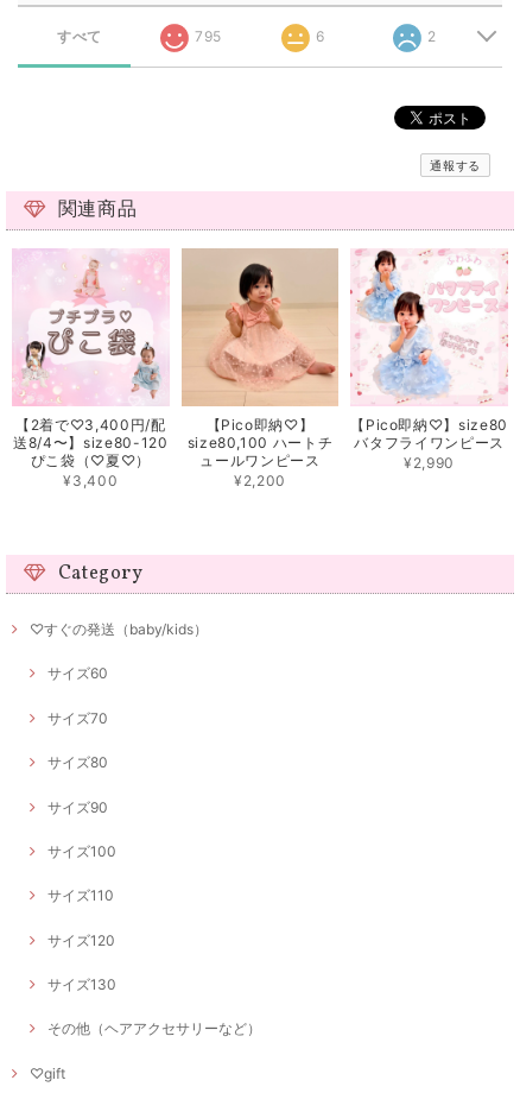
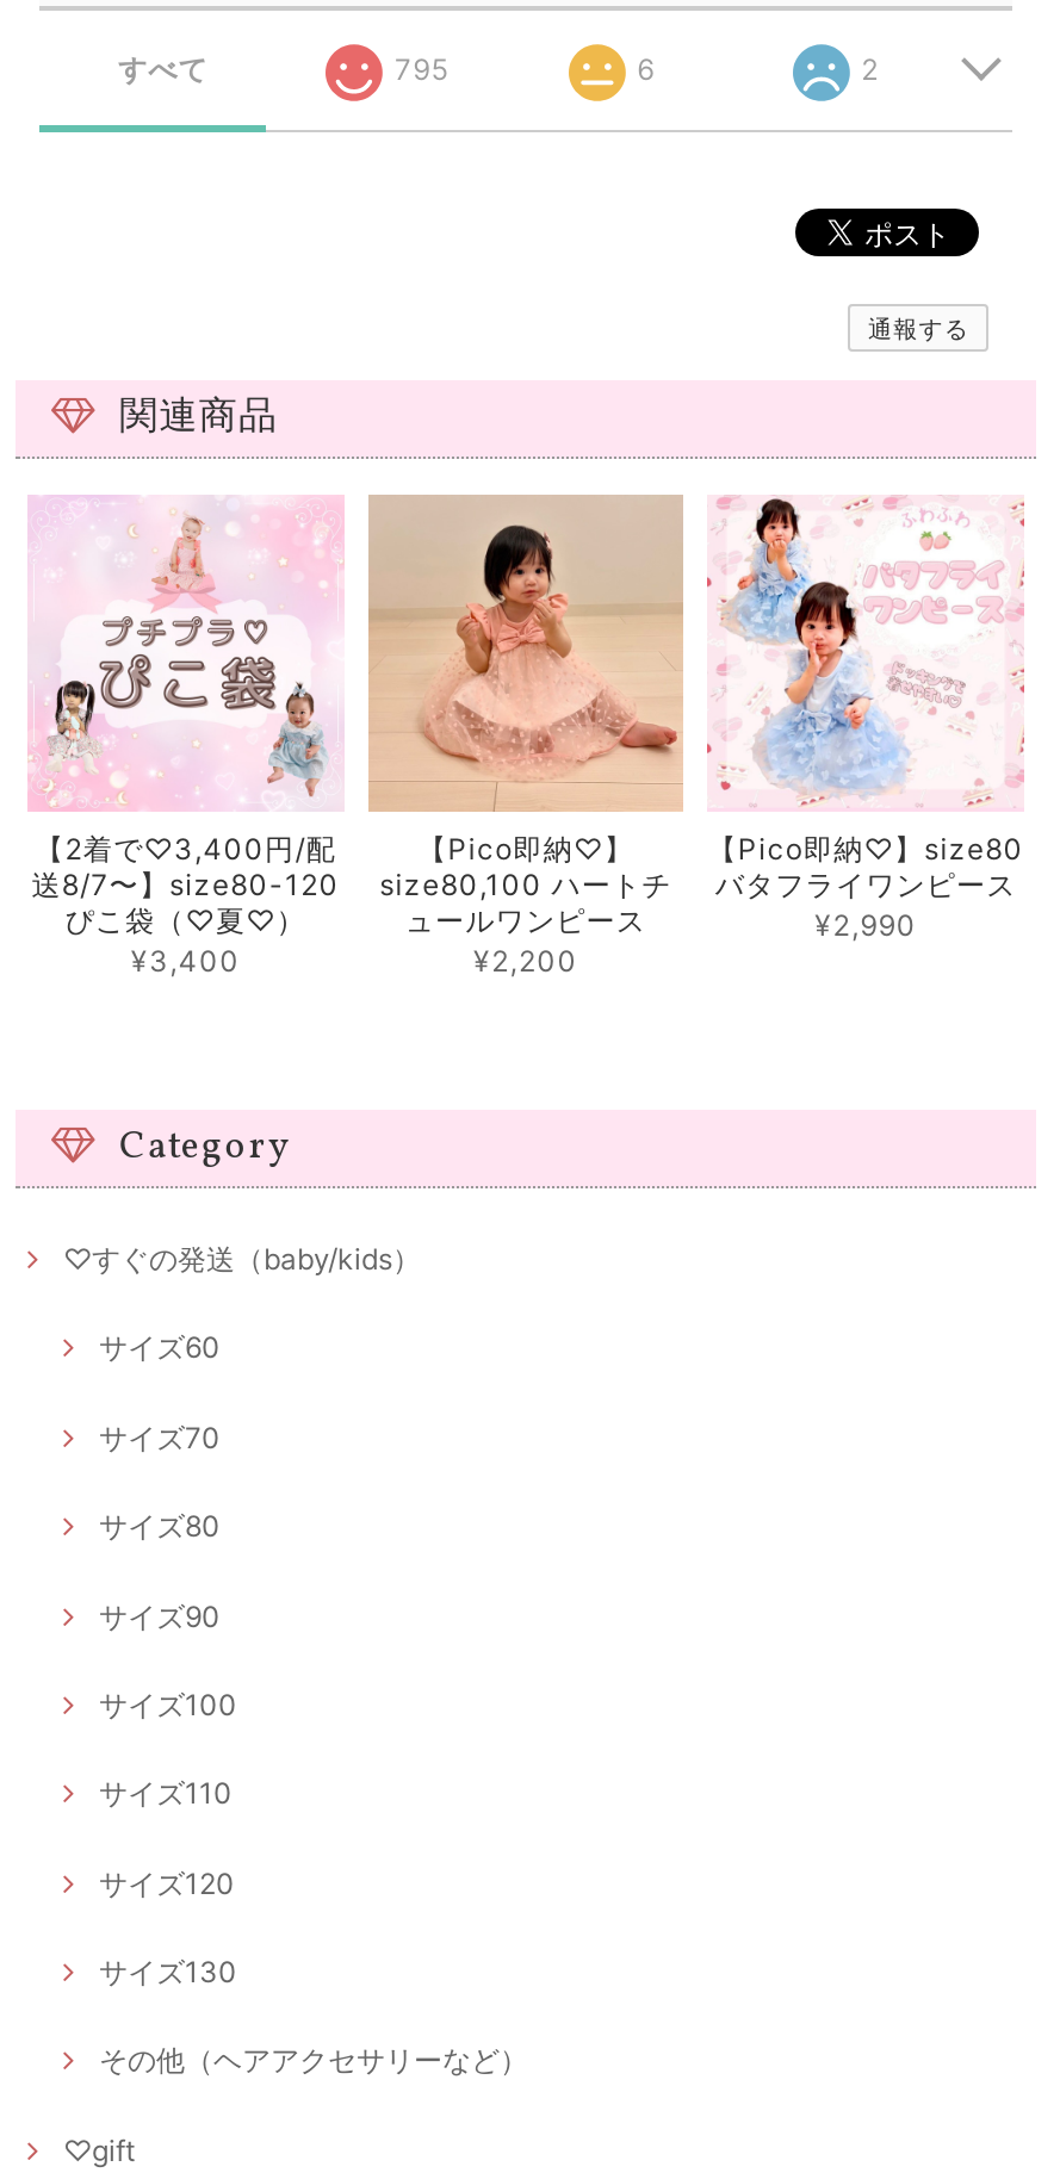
- 送8/4〜】size80-120 size80,100 ハートチ バタフライワンピース
+ 送8/7〜】size80-120 size80,100 ハートチ バタフライワンピース
